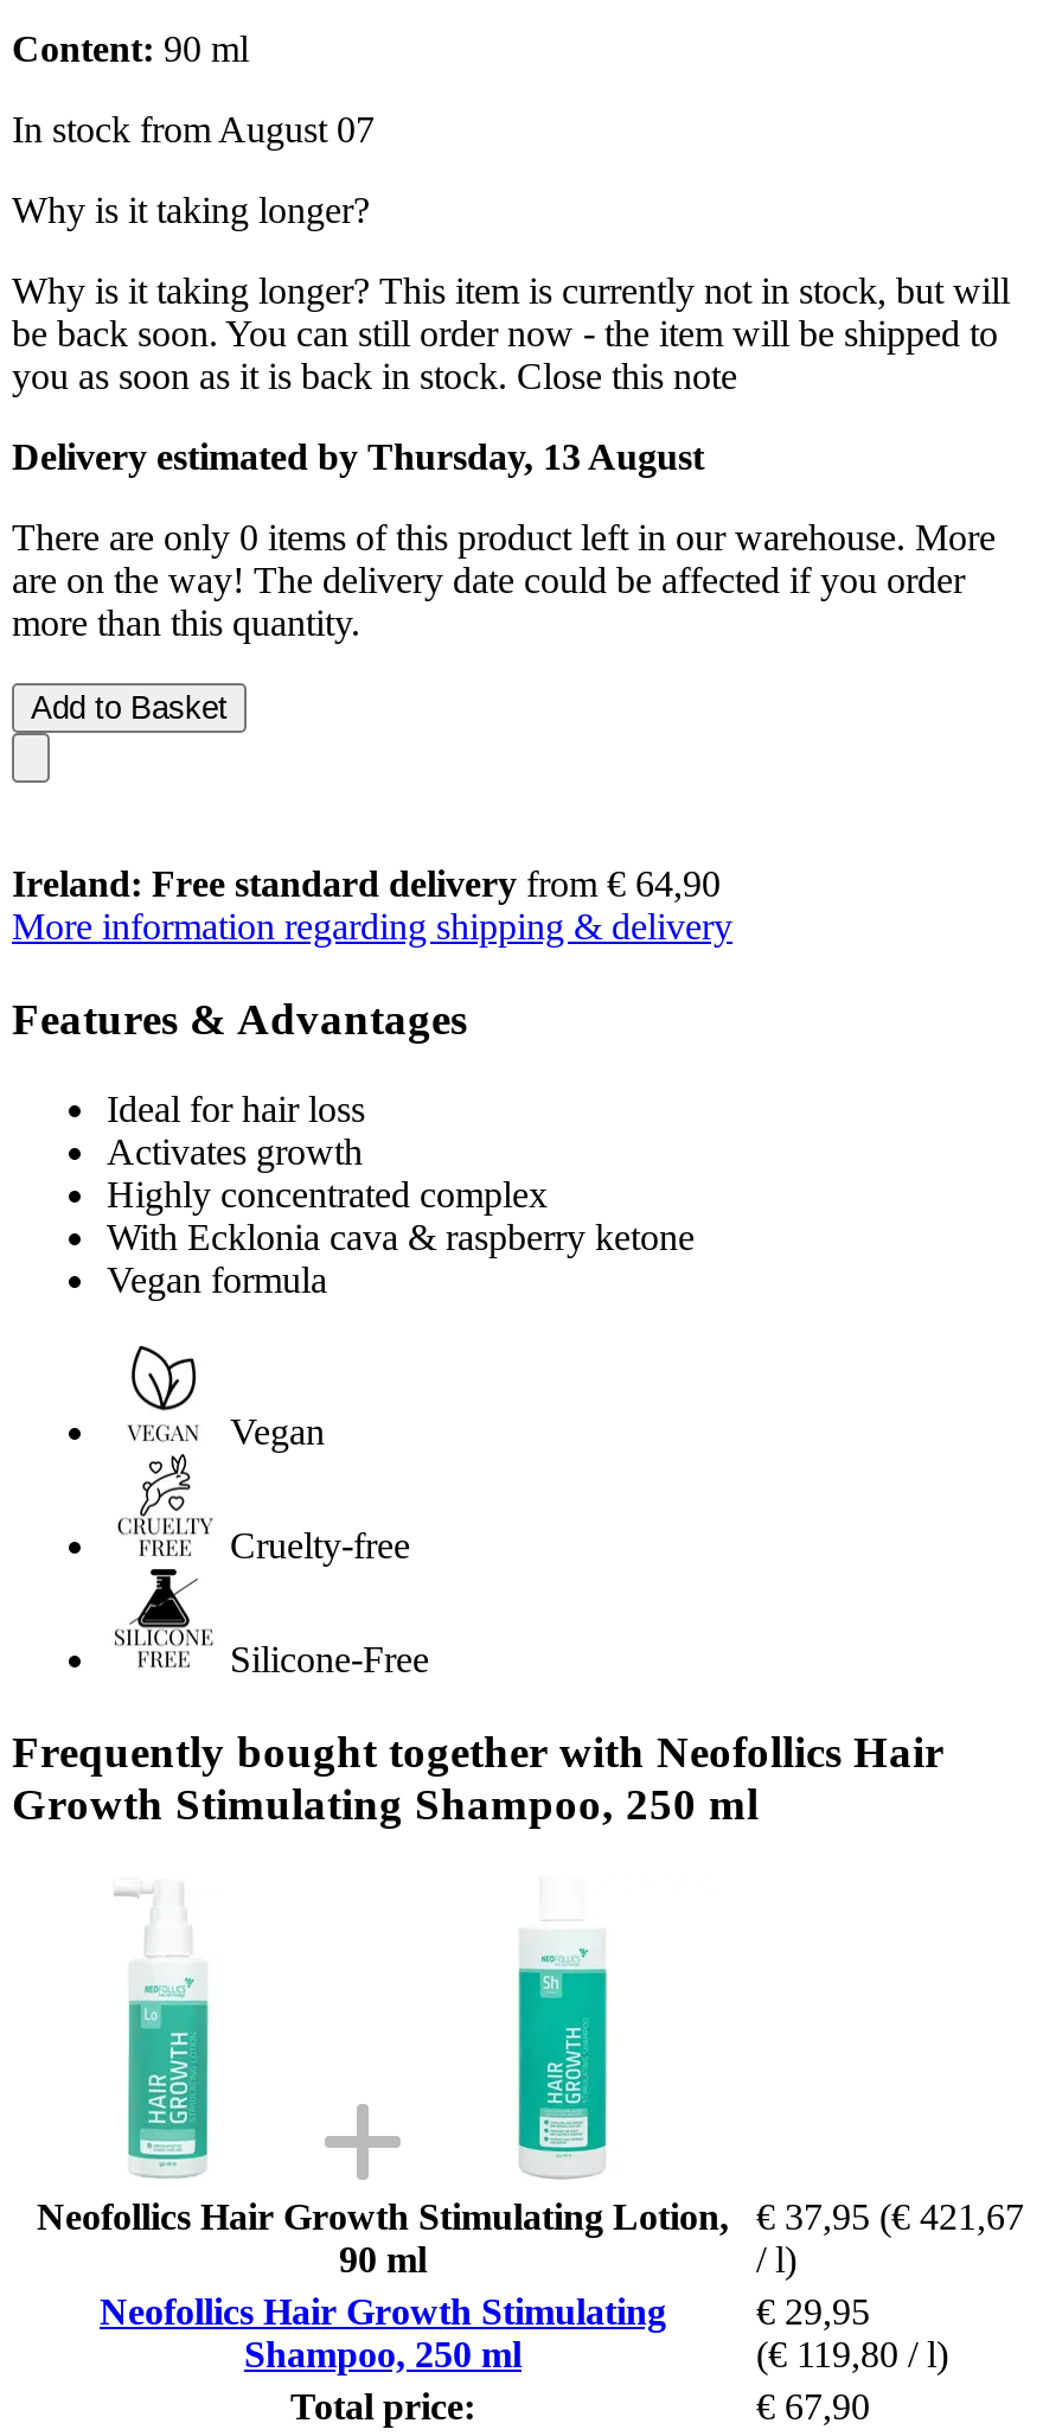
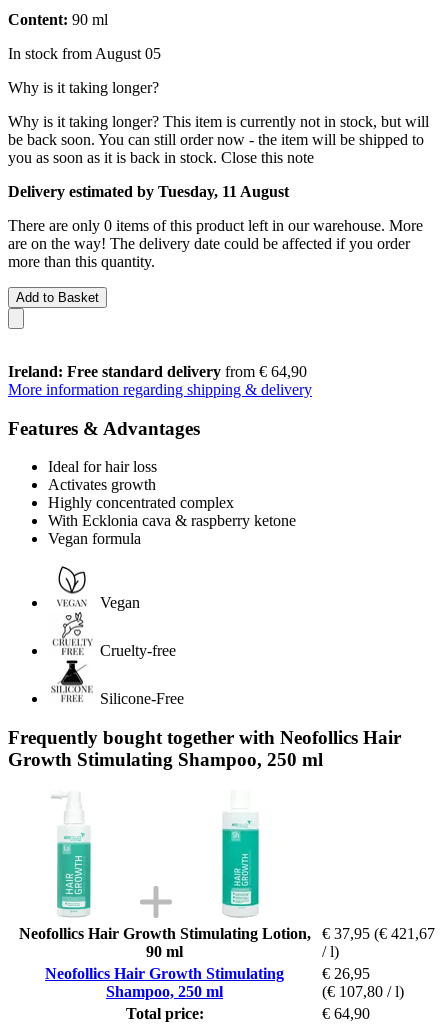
- In stock from August 07
+ In stock from August 05

- Delivery estimated by Thursday, 13 August
+ Delivery estimated by Tuesday, 11 August

- € 29,95
+ € 26,95

- (€ 119,80 / l)
+ (€ 107,80 / l)

- € 67,90
+ € 64,90
